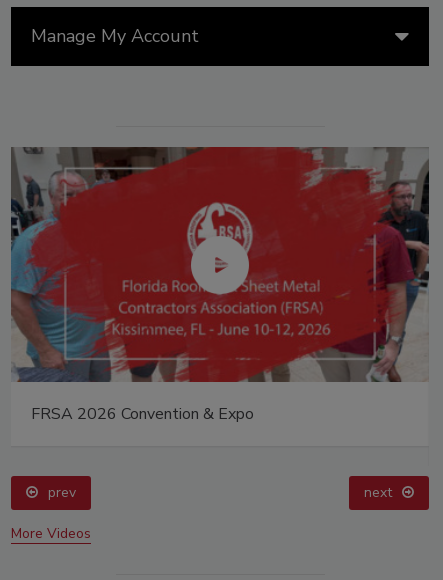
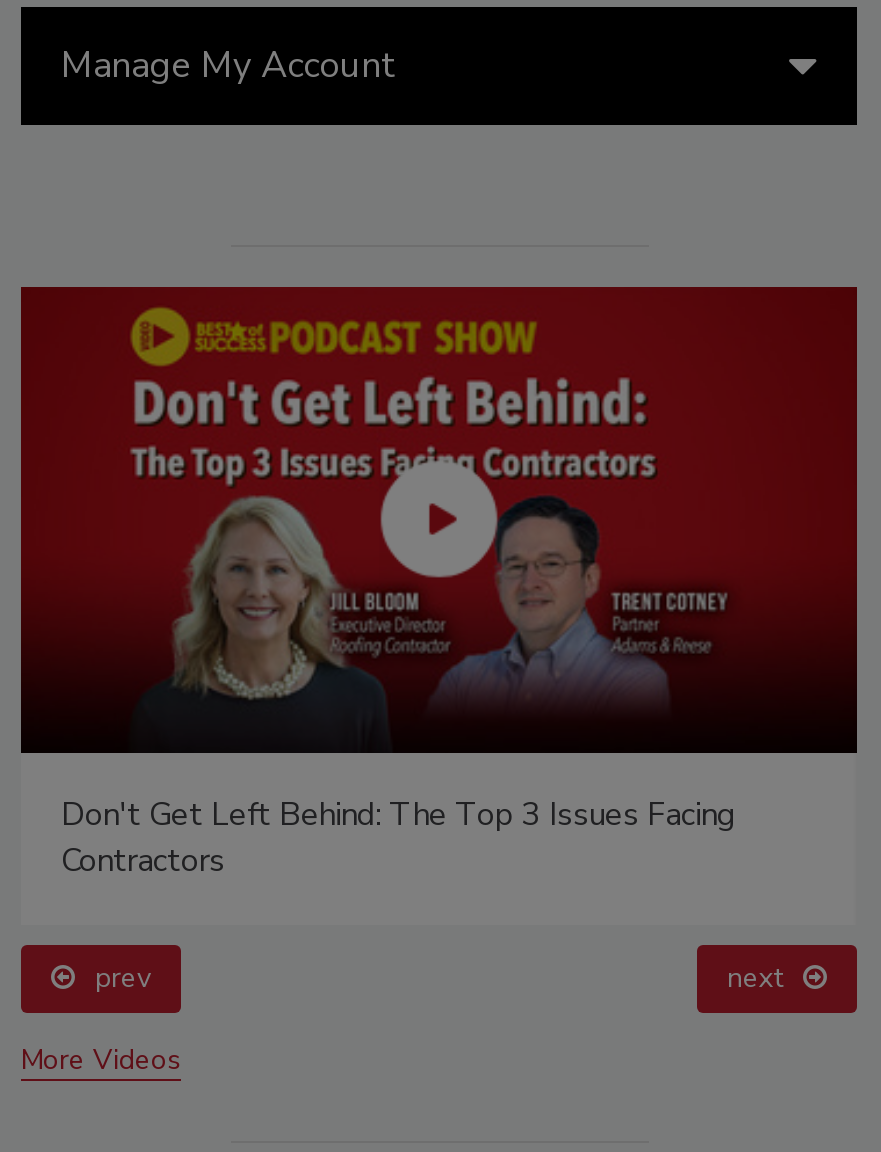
- [image]
- FRSA 2026 Convention & Expo
+ [image]
+ Don't Get Left Behind: The Top 3 Issues Facing
+ Contractors
